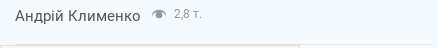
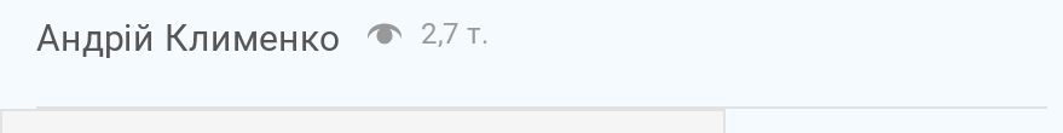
- 2,8 т.
+ 2,7 т.
